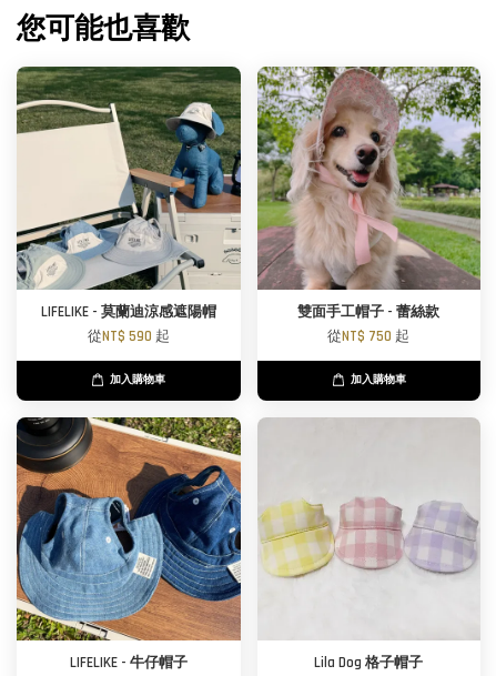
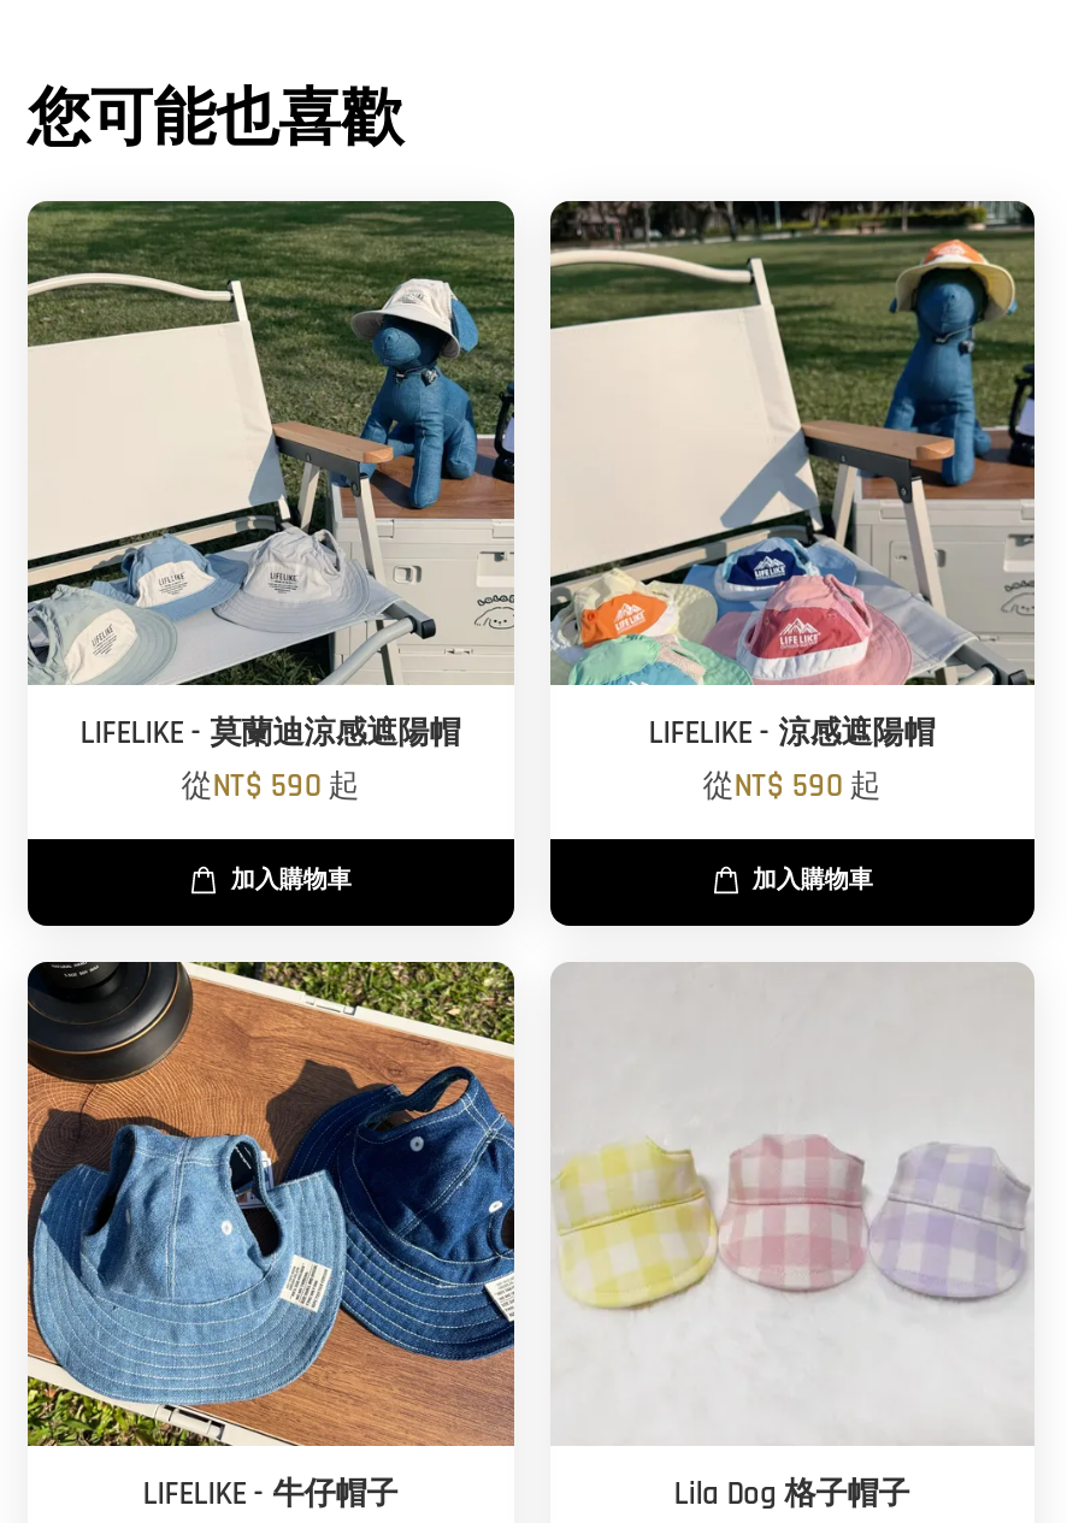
- [image]
- 雙面手工帽子 - 蕾絲款
- 從NT$ 750起
+ [image]
+ LIFELIKE - 涼感遮陽帽
+ 從NT$ 590起
